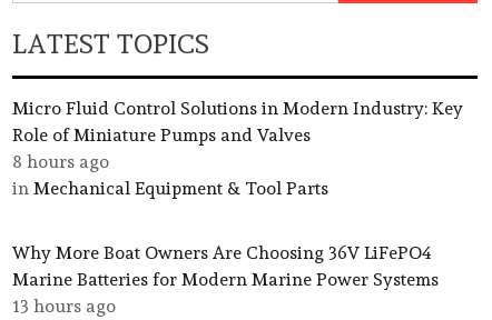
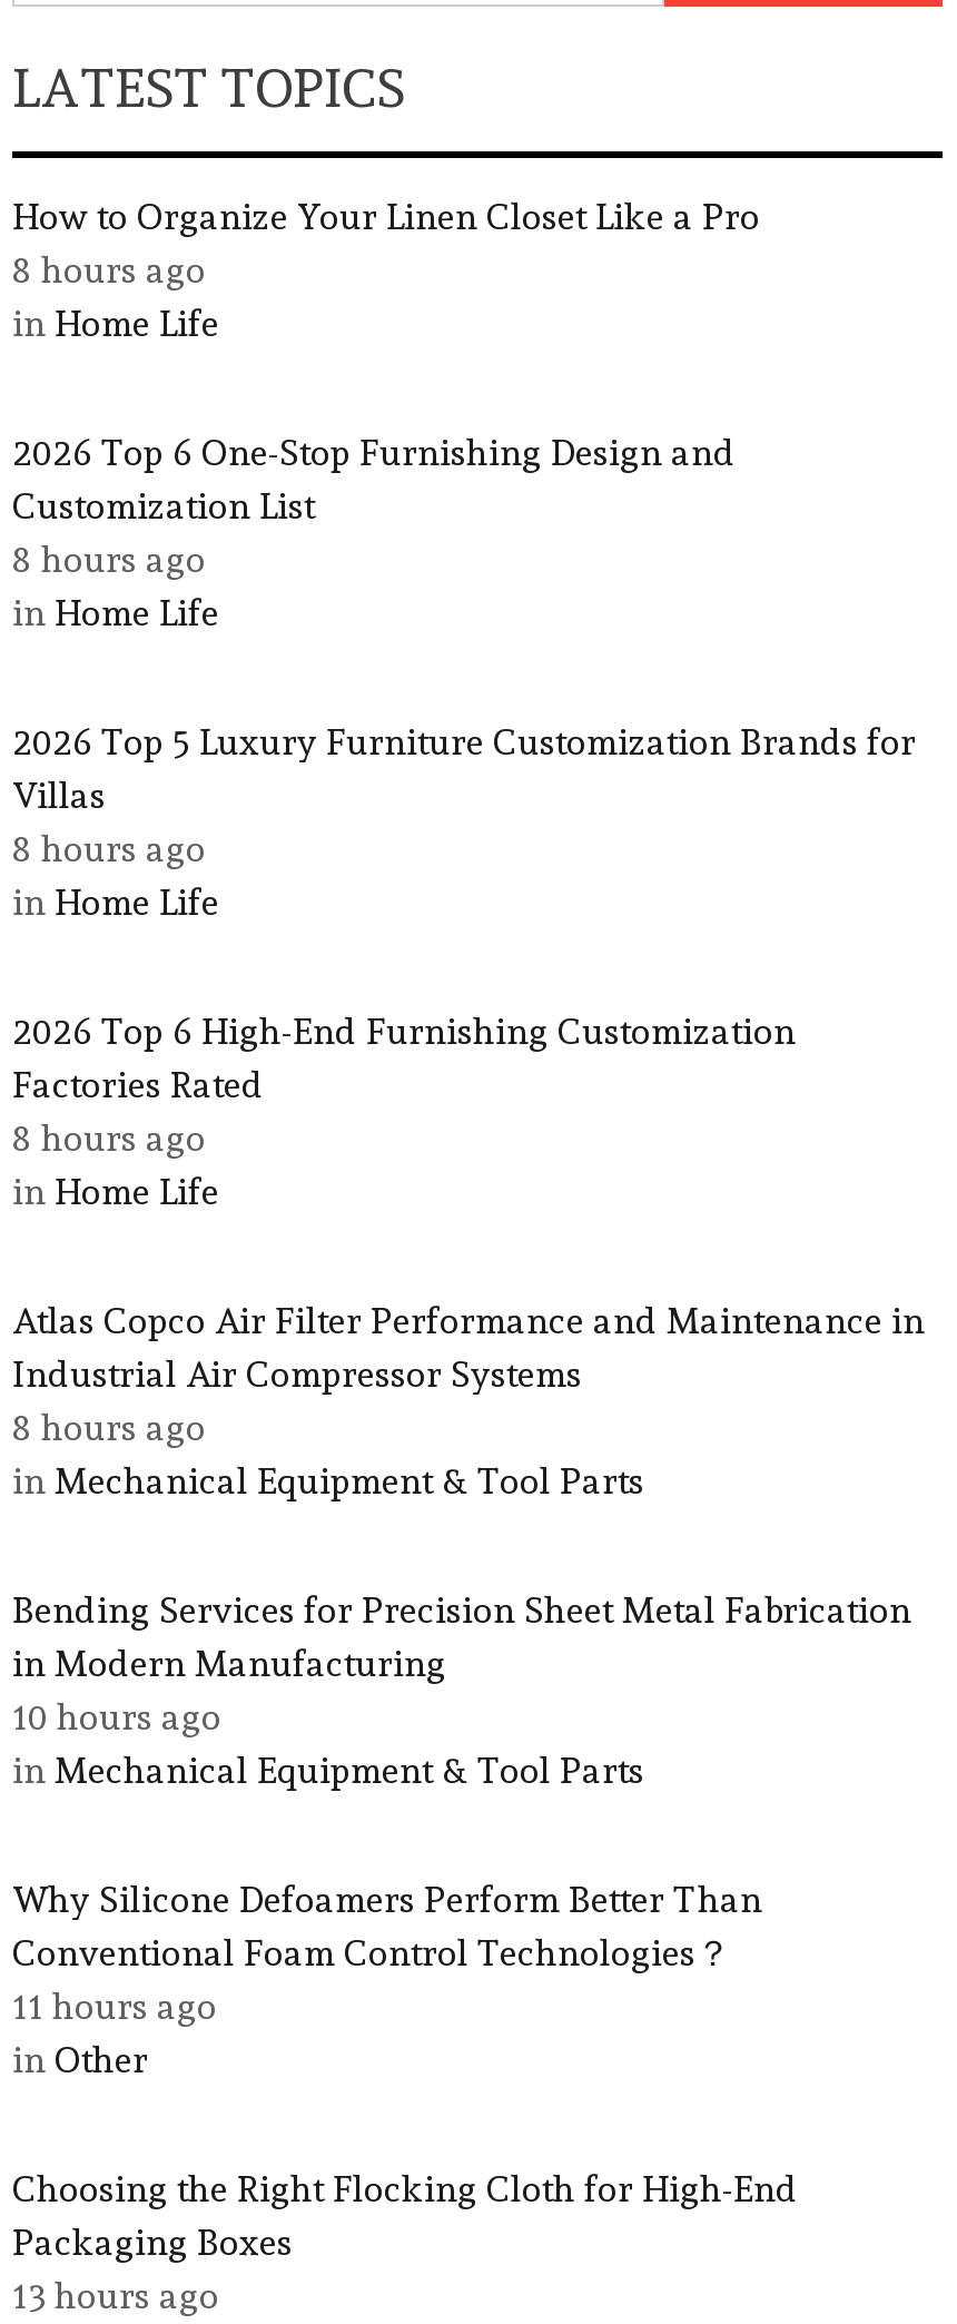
- Micro Fluid Control Solutions in Modern Industry: Key
- Role of Miniature Pumps and Valves
+ How to Organize Your Linen Closet Like a Pro
+ 8 hours ago
+ in Home Life
+ 2026 Top 6 One-Stop Furnishing Design and
+ Customization List
+ 8 hours ago
+ in Home Life
+ 2026 Top 5 Luxury Furniture Customization Brands for
+ Villas
+ 8 hours ago
+ in Home Life
+ 2026 Top 6 High-End Furnishing Customization
+ Factories Rated
+ 8 hours ago
+ in Home Life
+ Atlas Copco Air Filter Performance and Maintenance in
+ Industrial Air Compressor Systems

- Why More Boat Owners Are Choosing 36V LiFePO4
- Marine Batteries for Modern Marine Power Systems
+ Bending Services for Precision Sheet Metal Fabrication
+ in Modern Manufacturing
+ 10 hours ago
+ in Mechanical Equipment & Tool Parts
+ Why Silicone Defoamers Perform Better Than
+ Conventional Foam Control Technologies？
+ 11 hours ago
+ in Other
+ Choosing the Right Flocking Cloth for High-End
+ Packaging Boxes
